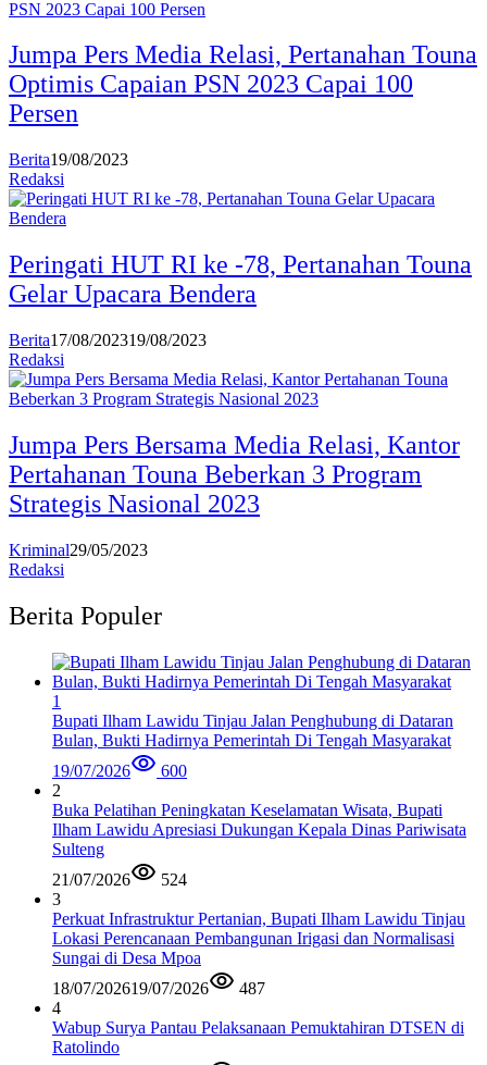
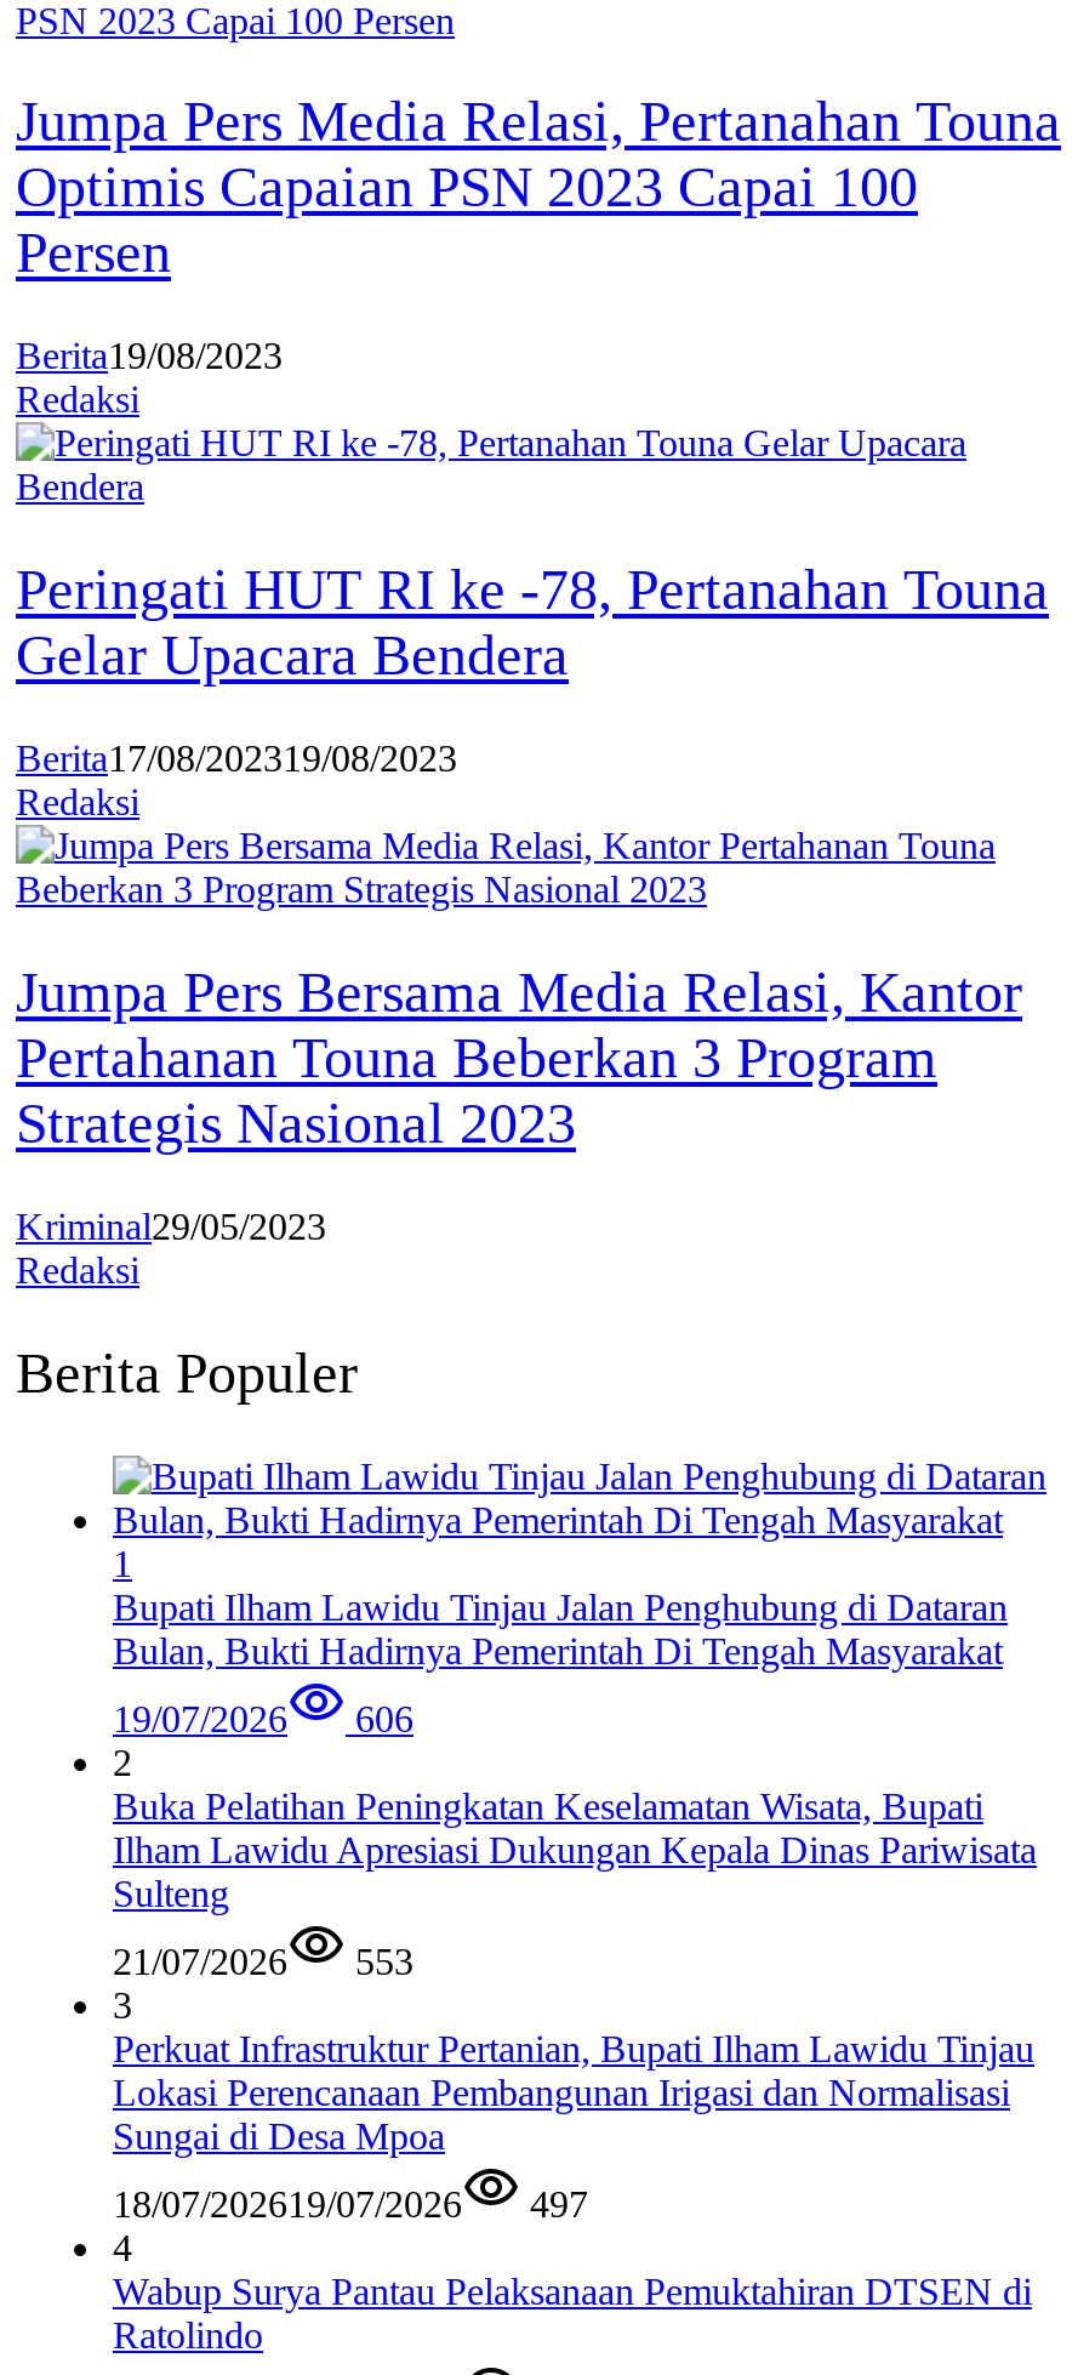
- 19/07/2026 600
+ 19/07/2026 606

- 21/07/2026 524
+ 21/07/2026 553

- 18/07/202619/07/2026 487
+ 18/07/202619/07/2026 497
